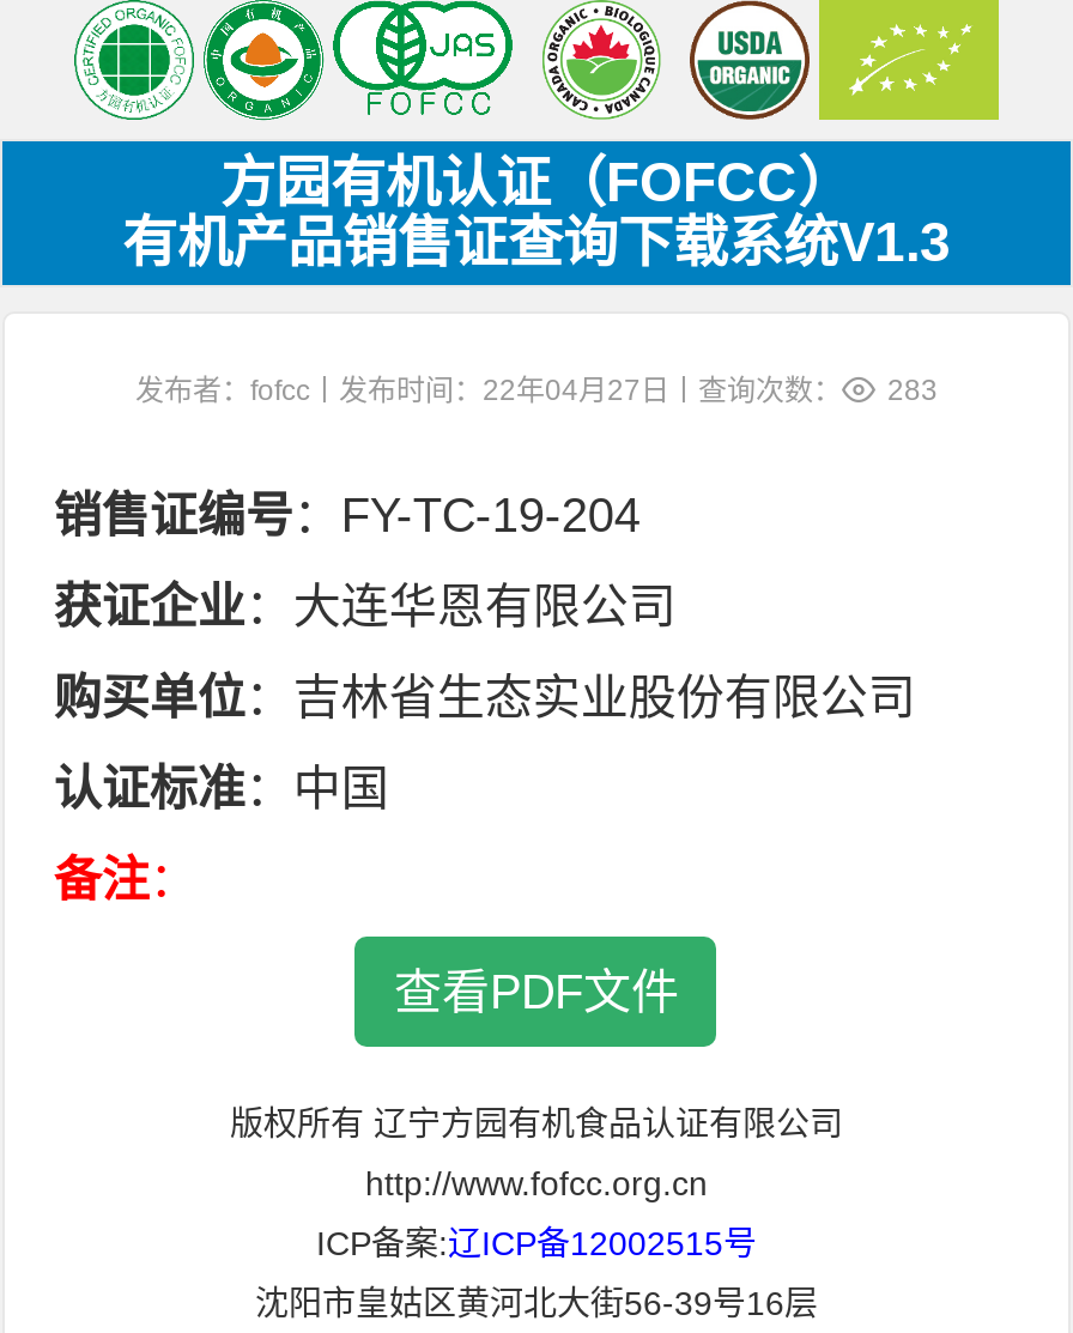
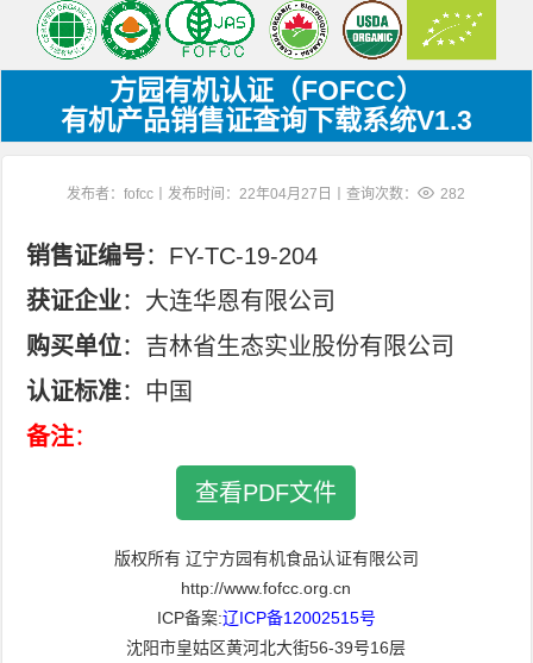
- 发布者：fofcc丨发布时间：22年04月27日丨查询次数： 283
+ 发布者：fofcc丨发布时间：22年04月27日丨查询次数： 282
